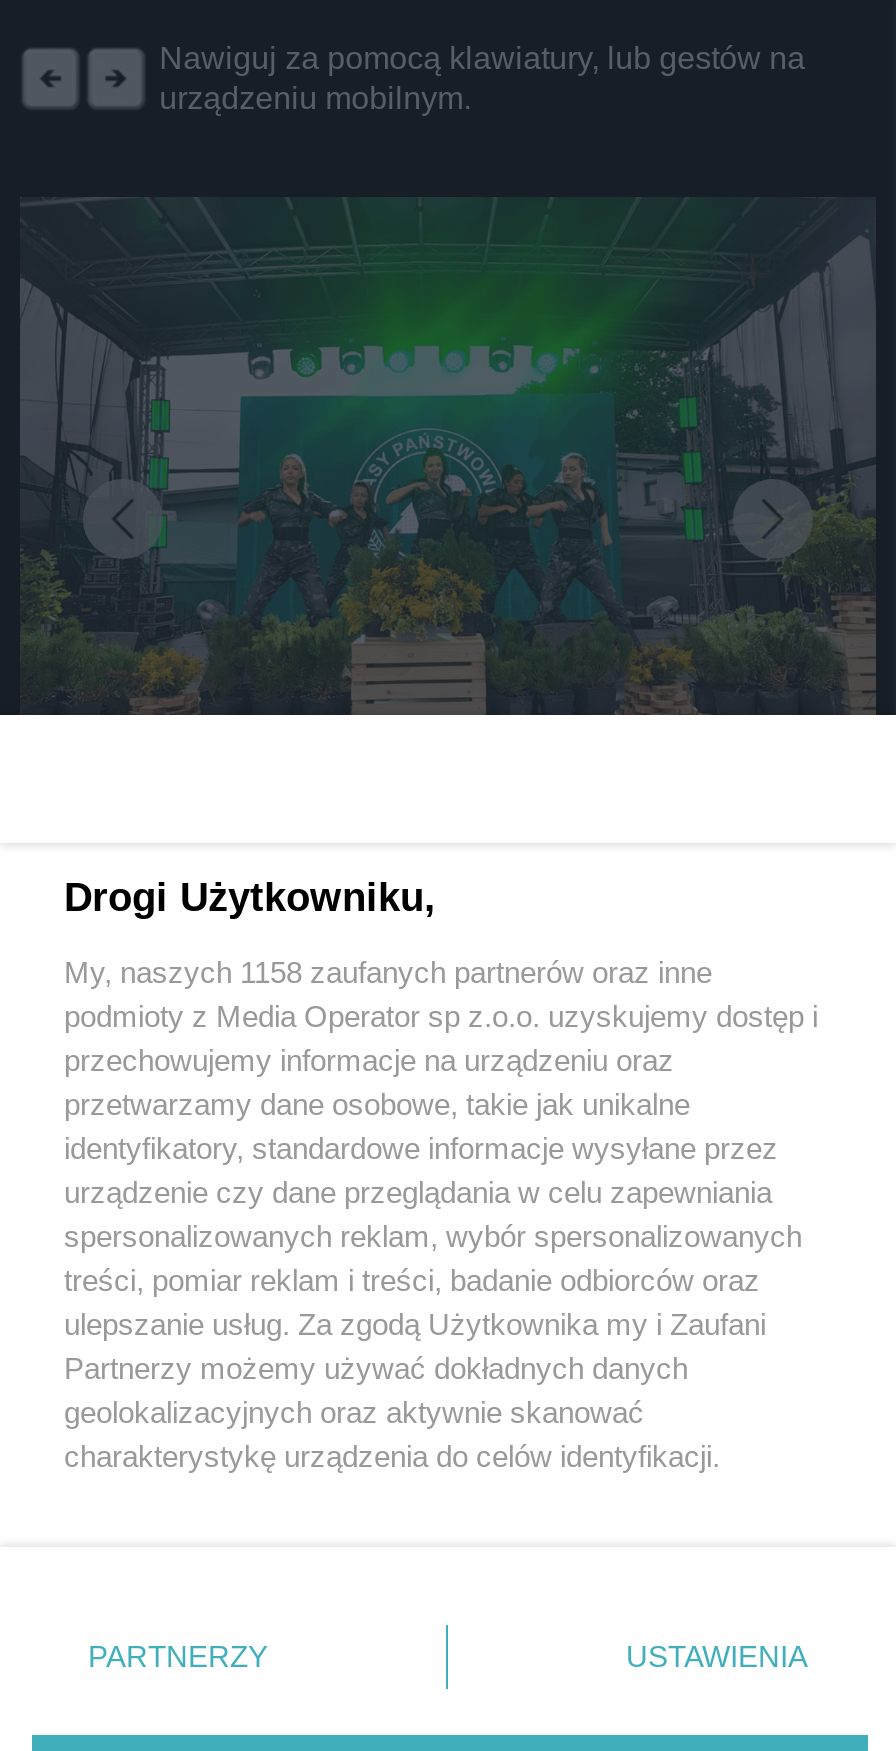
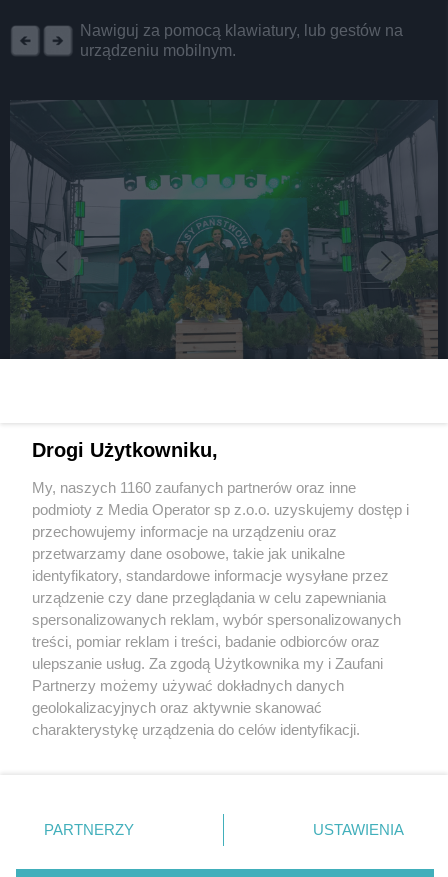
- My, naszych 1158 zaufanych partnerów oraz inne
+ My, naszych 1160 zaufanych partnerów oraz inne
